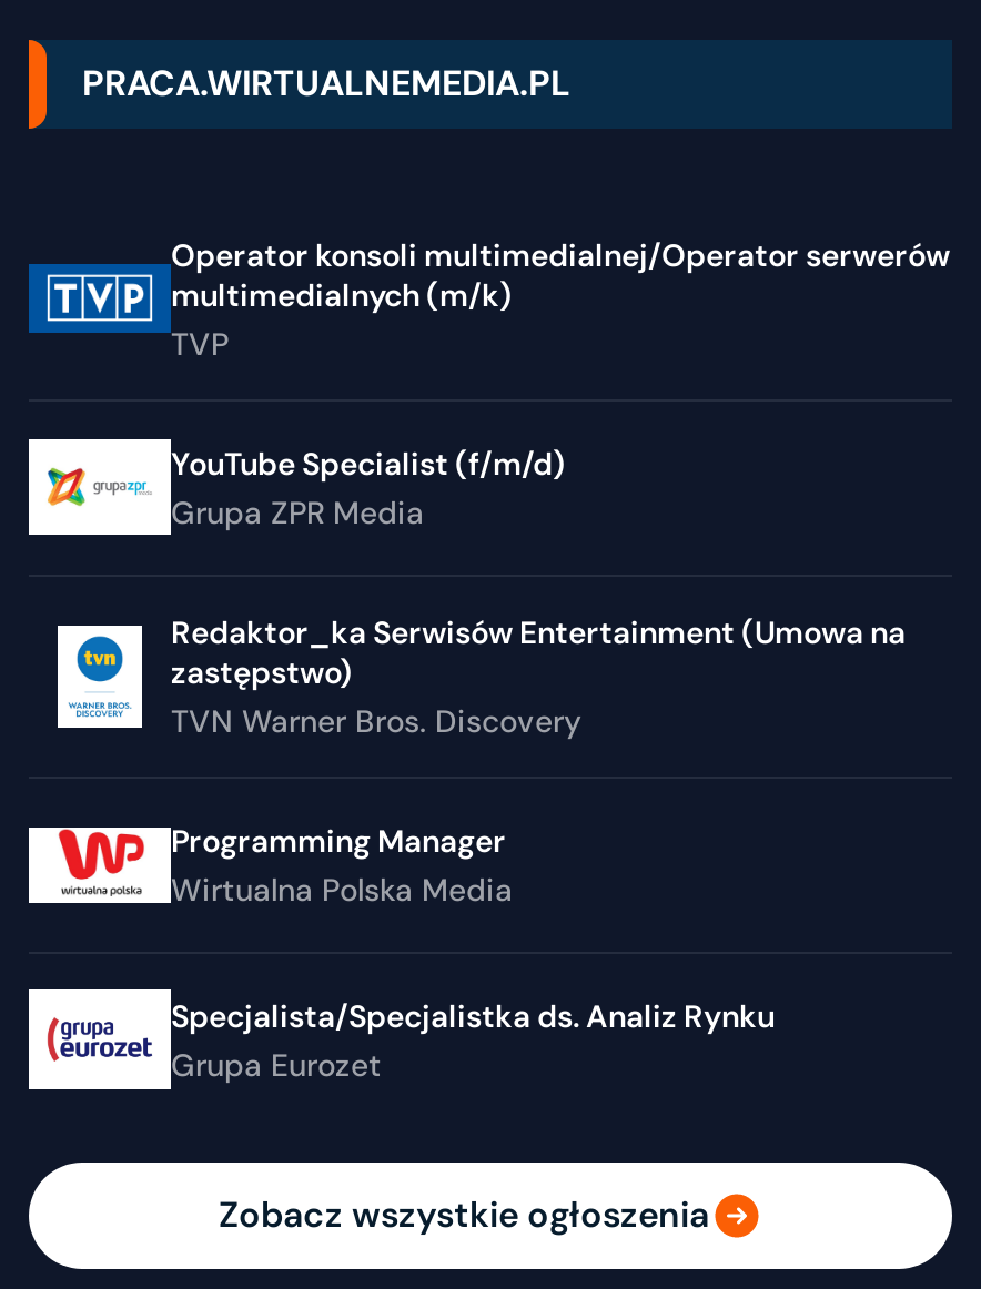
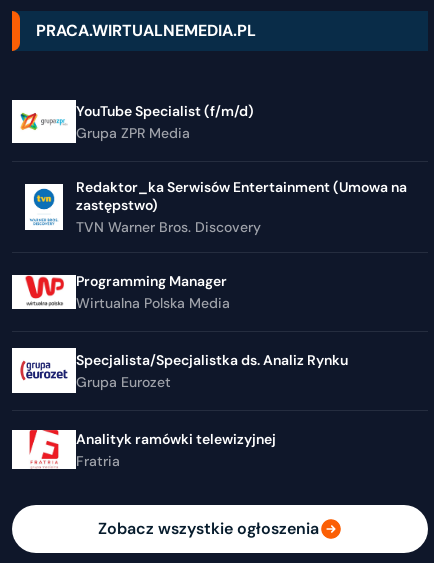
- [image]
- Operator konsoli multimedialnej/Operator serwerów
- multimedialnych (m/k)
- TVP

moved up: YouTube Specialist (f/m/d) | Grupa ZPR Media | Redaktor_ka Serwisów Entertainment (Umowa na | ... | Specjalista/Specjalistka ds. Analiz Rynku | Grupa Eurozet

+ [image]
+ Analityk ramówki telewizyjnej
+ Fratria
